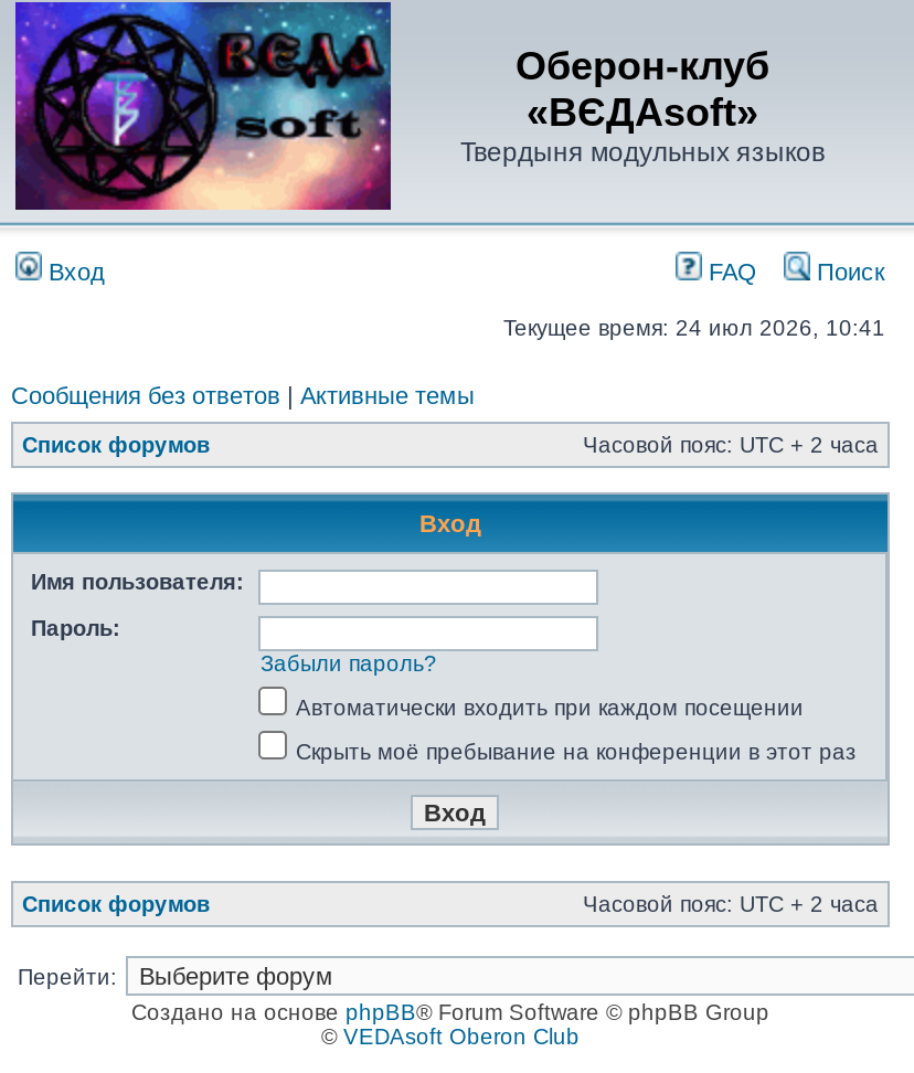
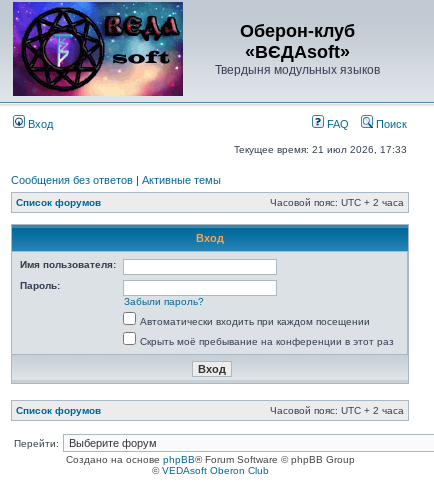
- Текущее время: 24 июл 2026, 10:41
+ Текущее время: 21 июл 2026, 17:33
